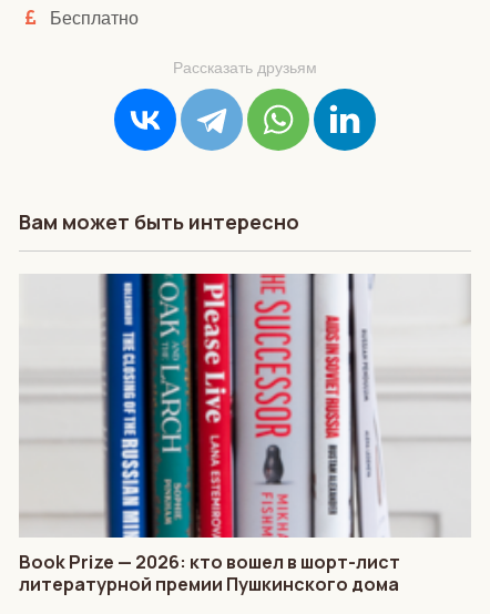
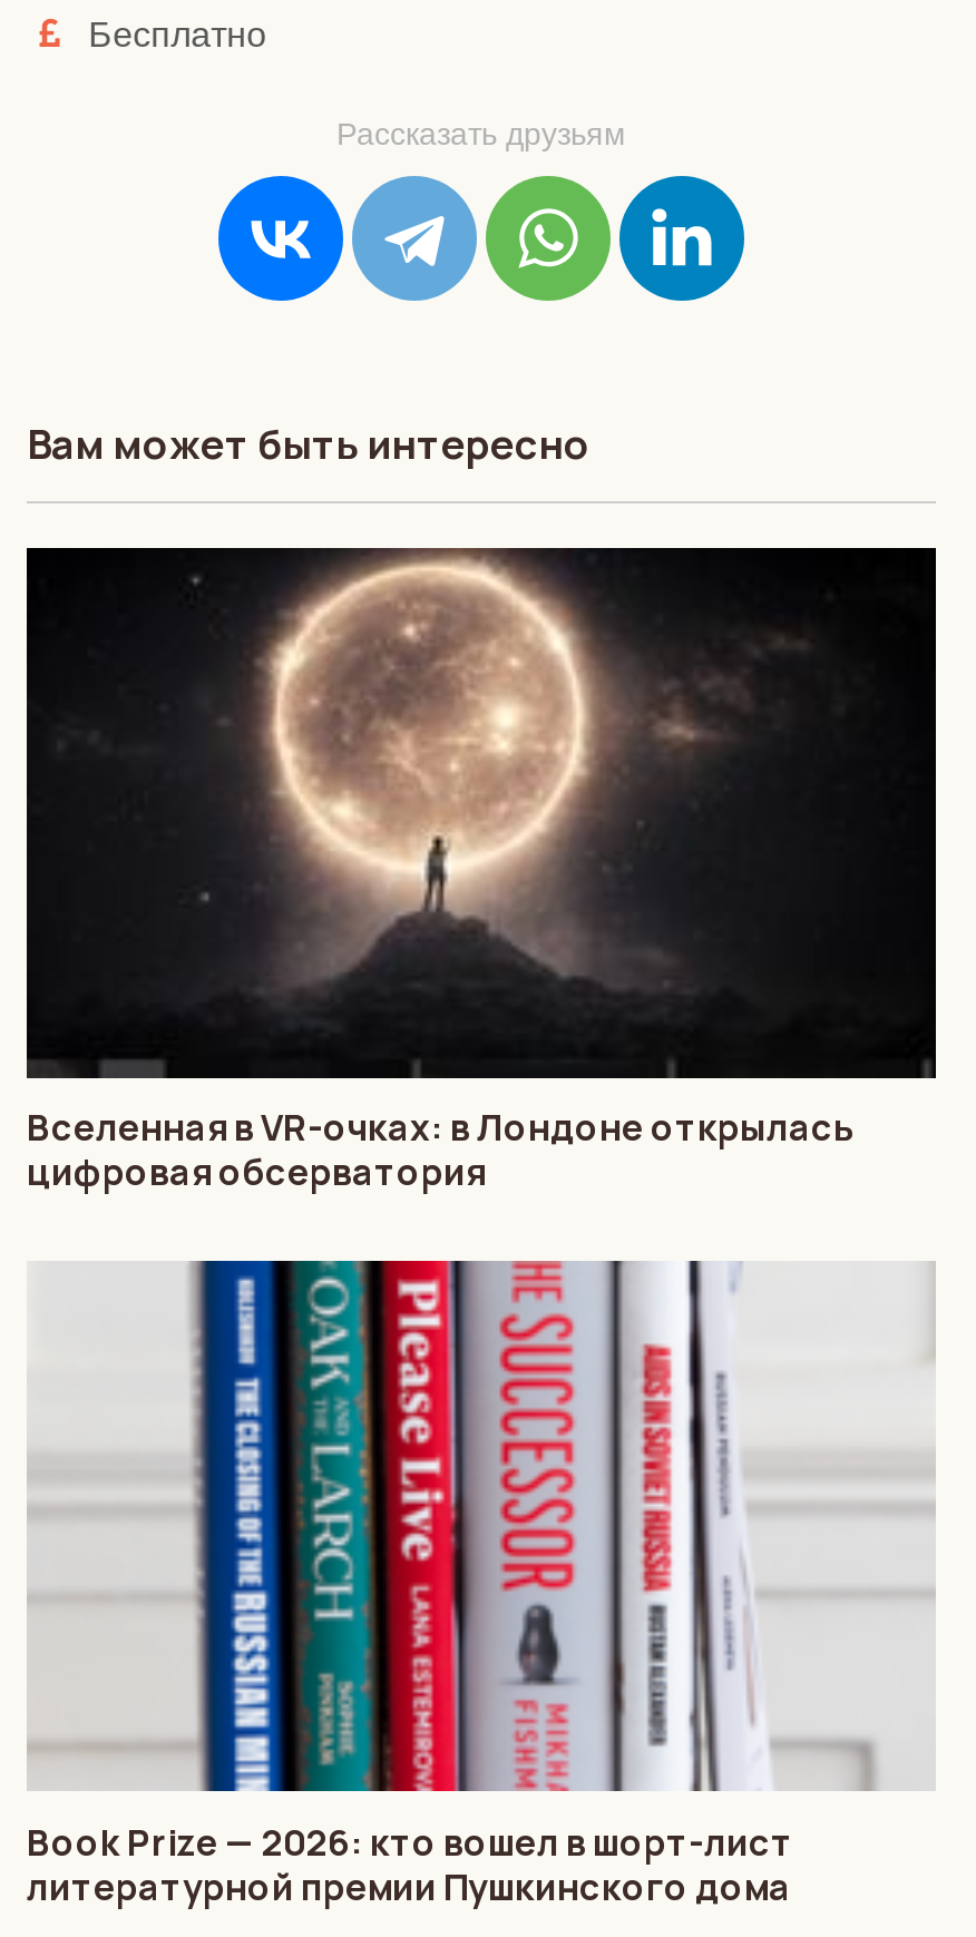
+ [image]
+ Вселенная в VR-очках: в Лондоне открылась
+ цифровая обсерватория
